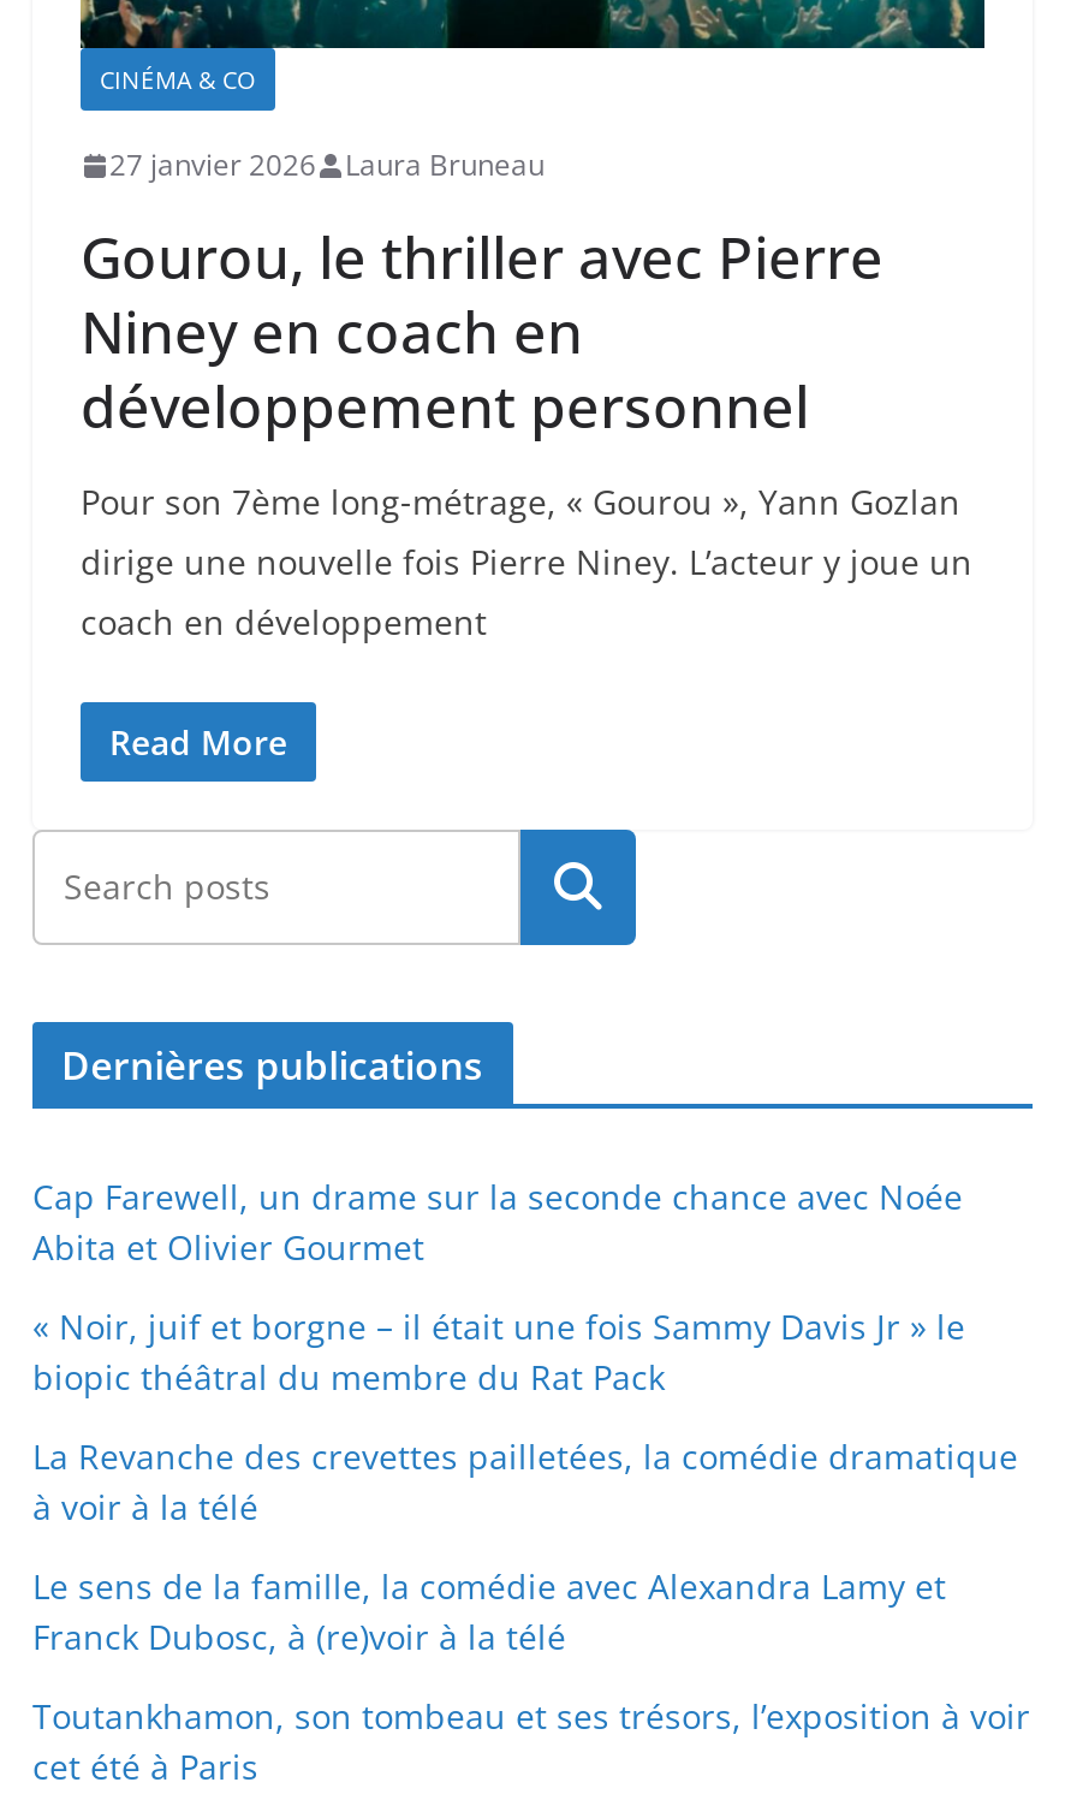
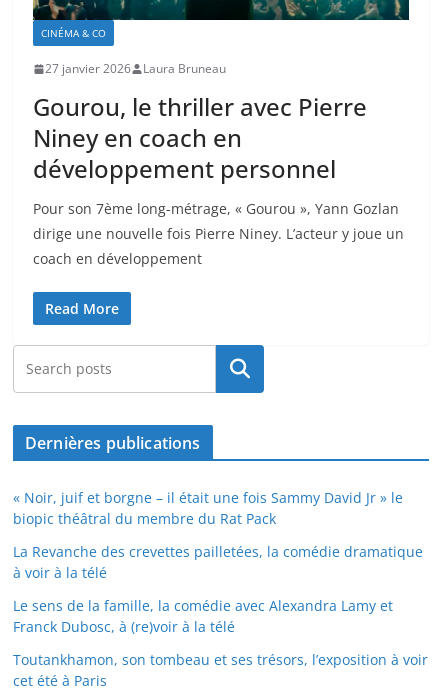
- Cap Farewell, un drame sur la seconde chance avec Noée
- Abita et Olivier Gourmet
- « Noir, juif et borgne – il était une fois Sammy Davis Jr » le
+ « Noir, juif et borgne – il était une fois Sammy David Jr » le
